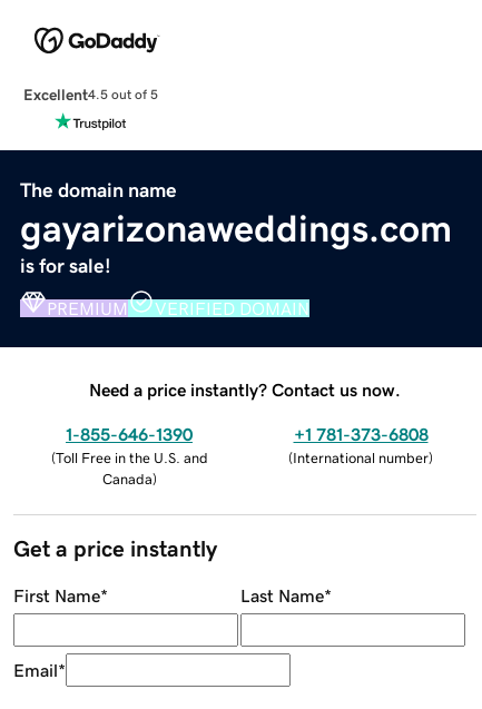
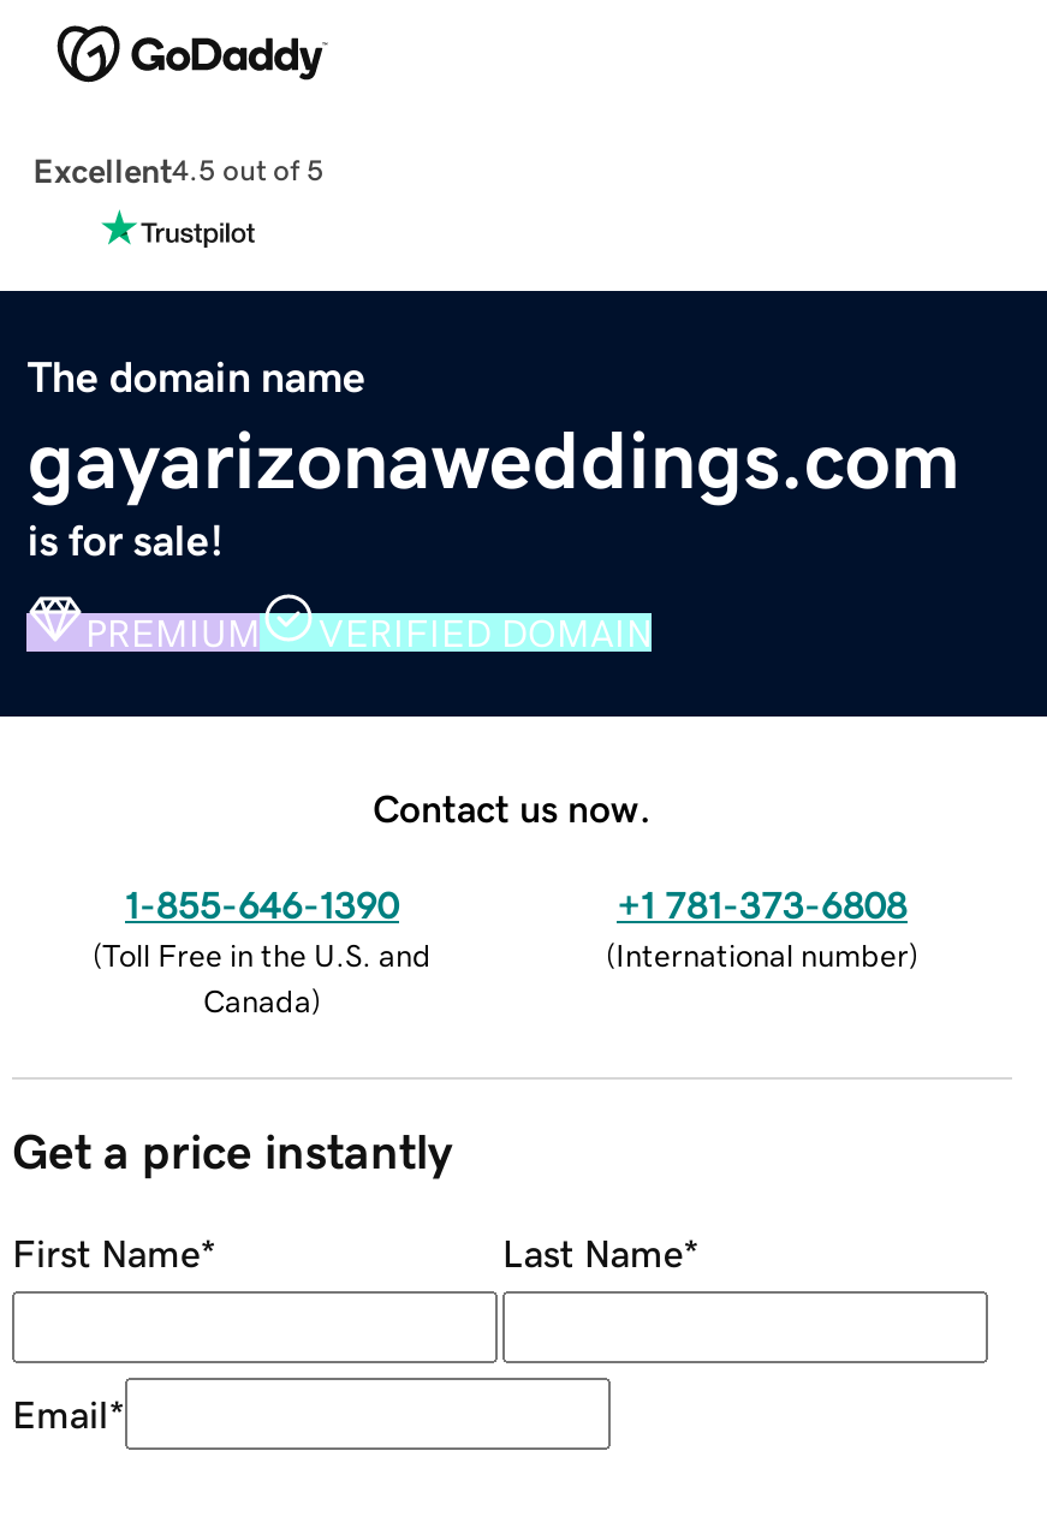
- Need a price instantly? Contact us now.
+ Contact us now.
